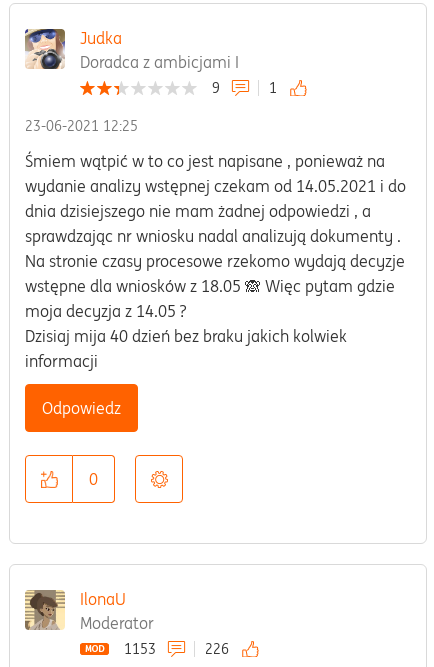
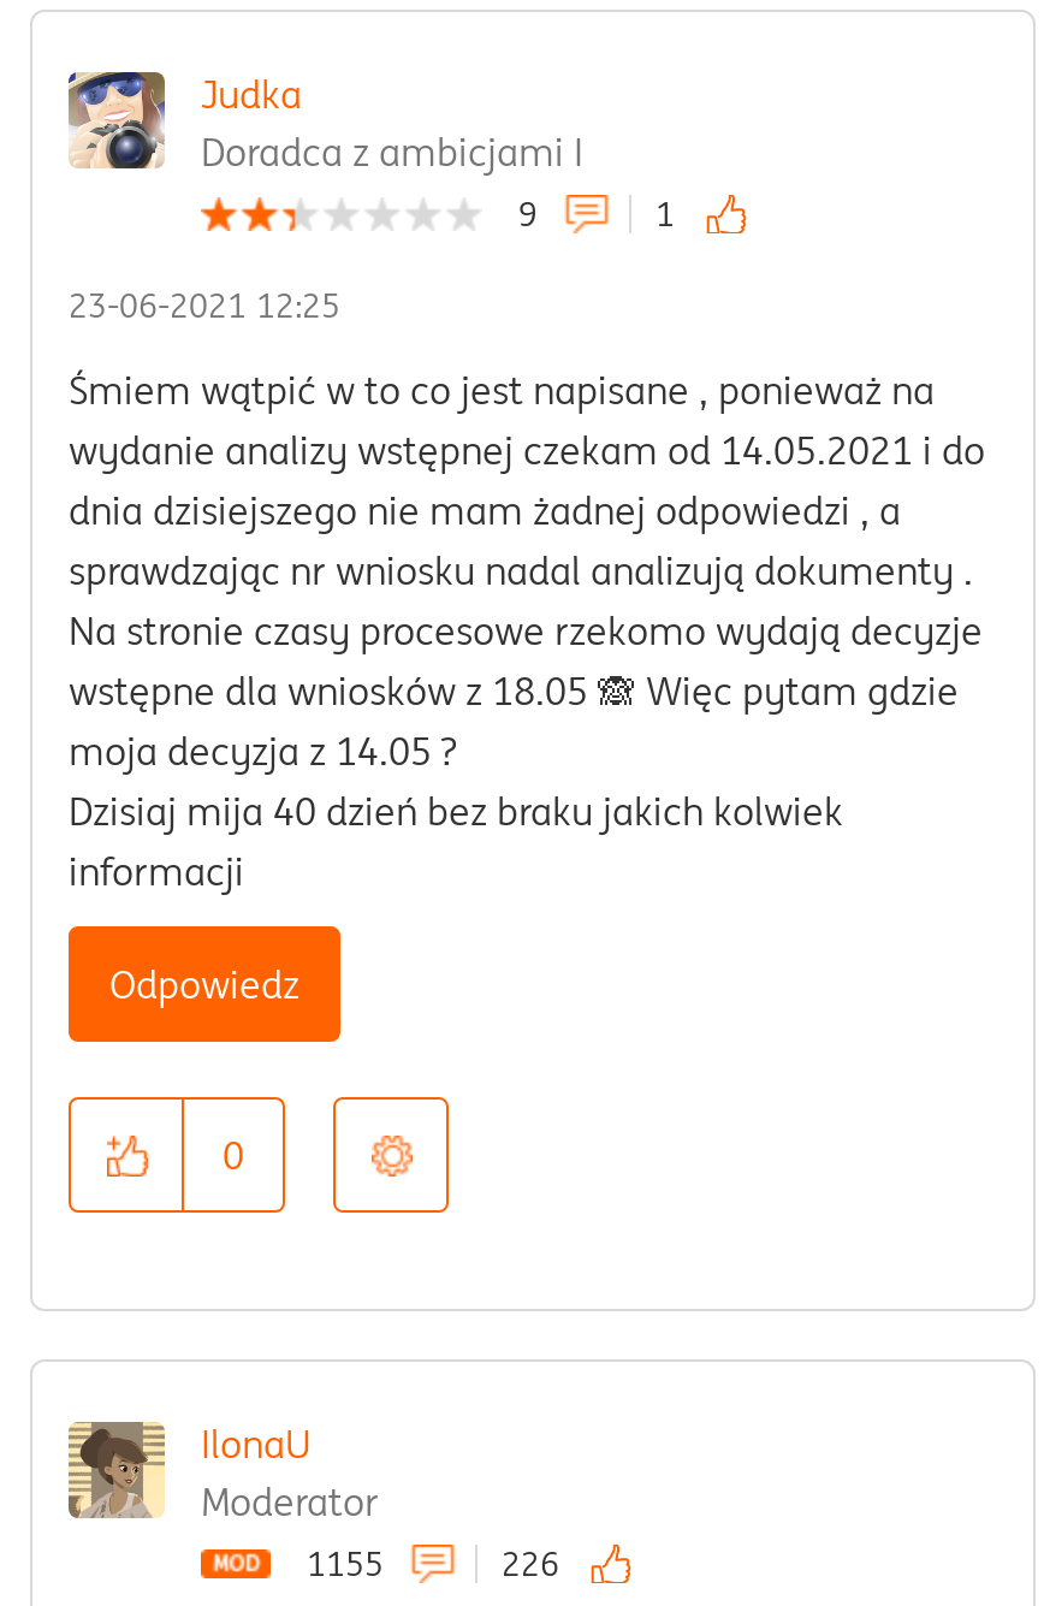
- 1153
+ 1155
